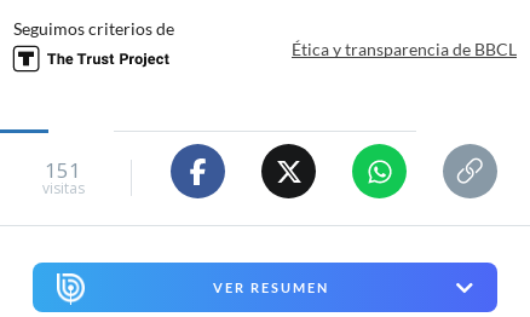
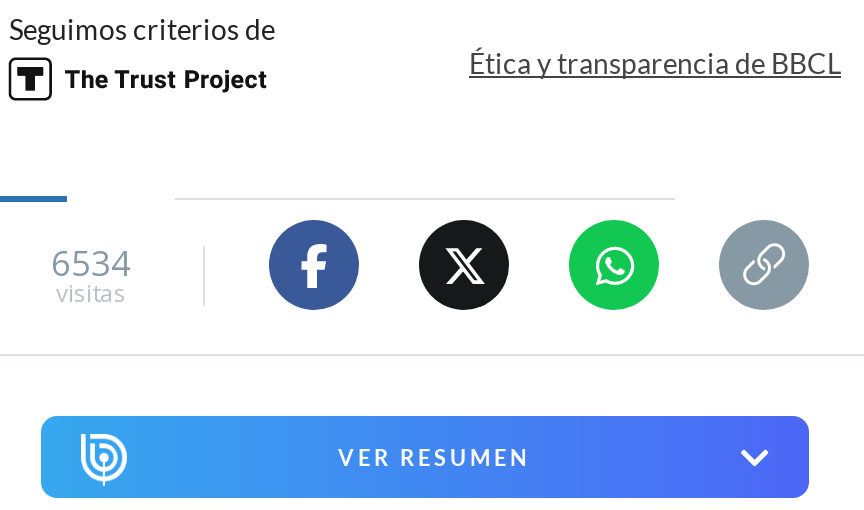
- 151
+ 6534
